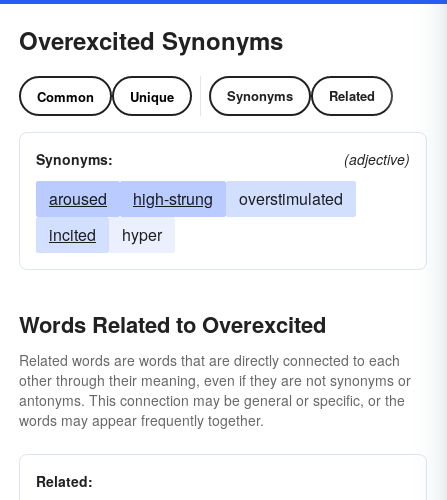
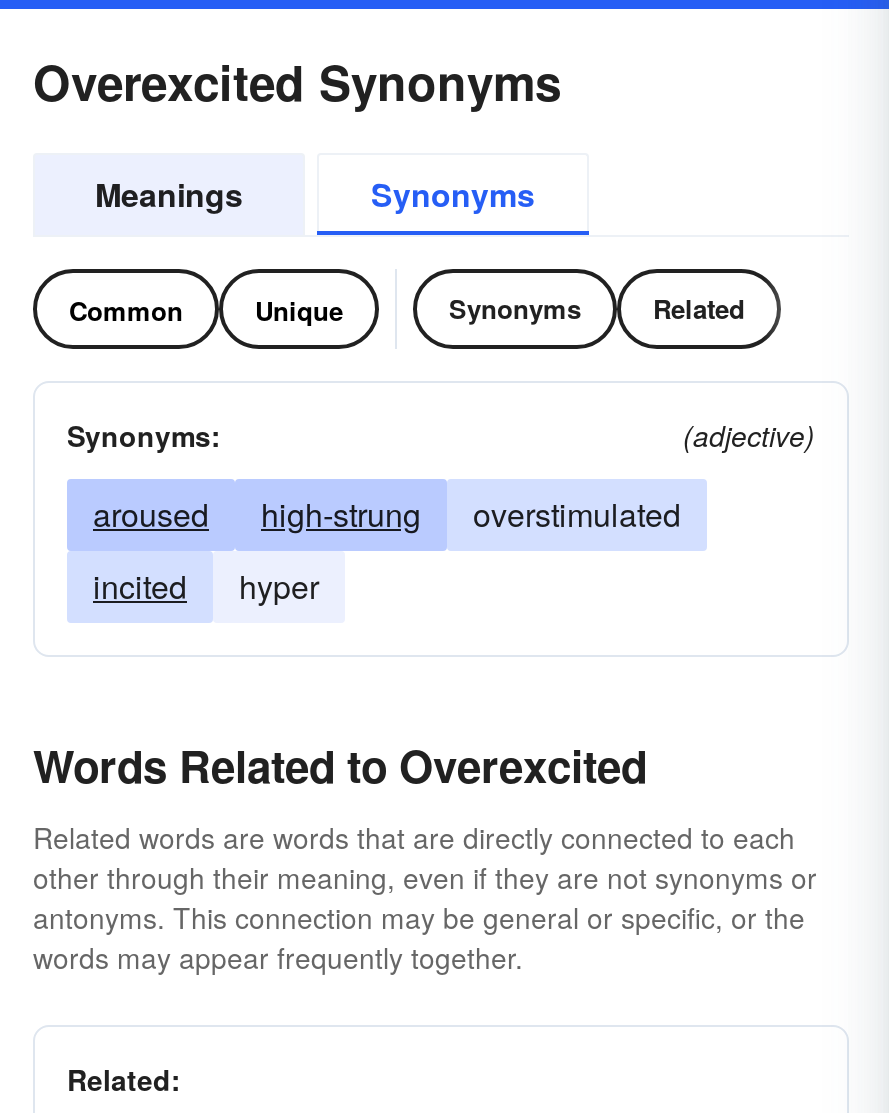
+ Meanings
+ Synonyms
